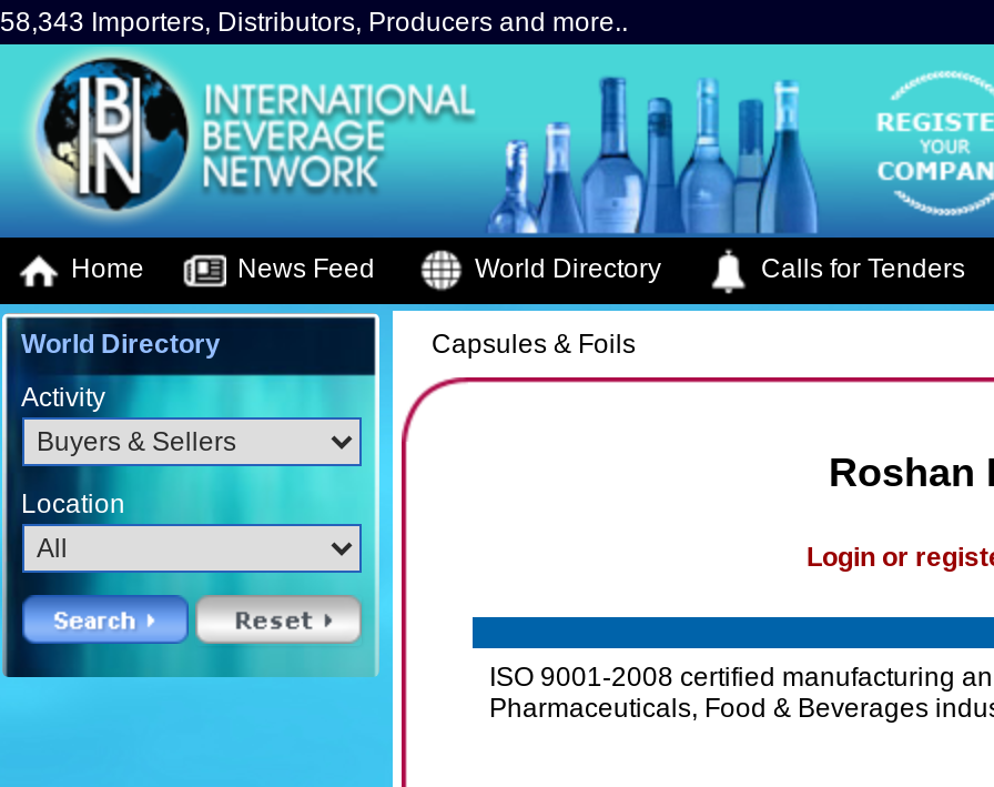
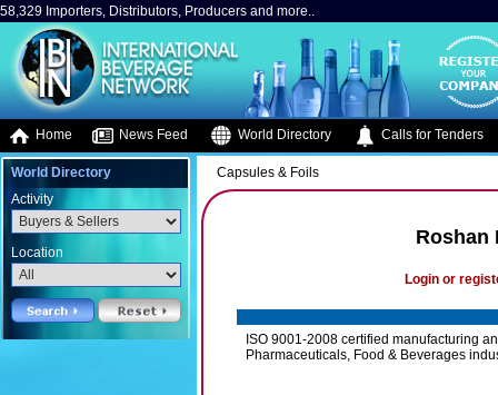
- 58,343 Importers, Distributors, Producers and more..
+ 58,329 Importers, Distributors, Producers and more..
